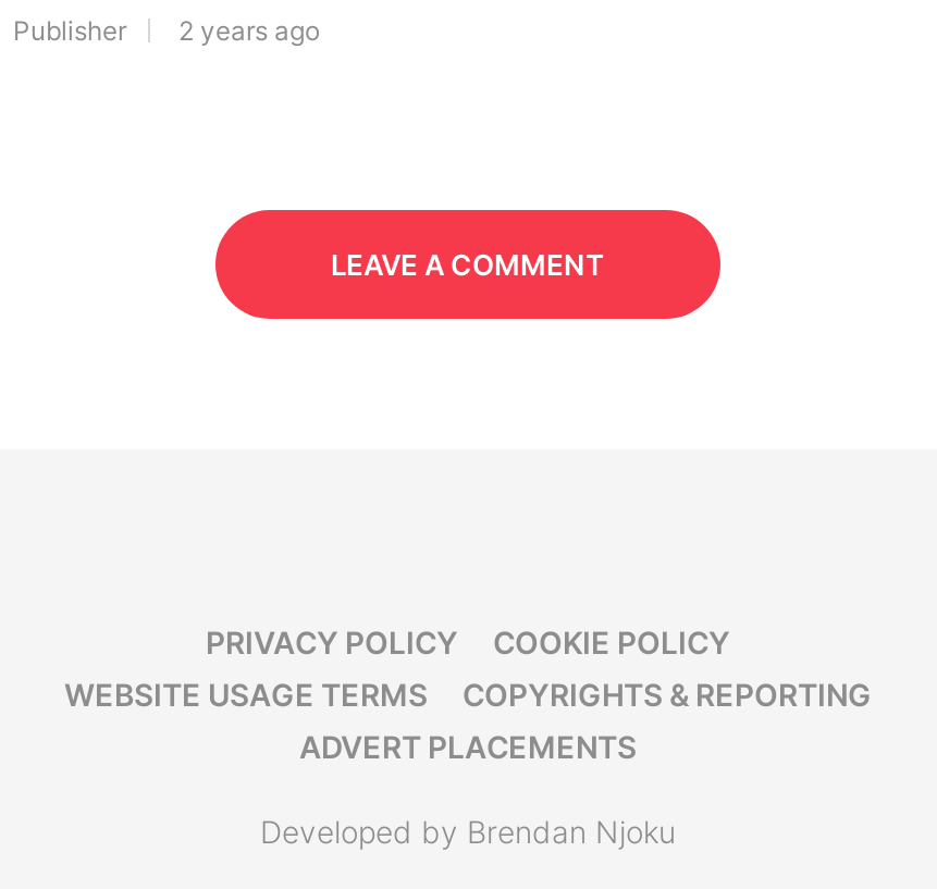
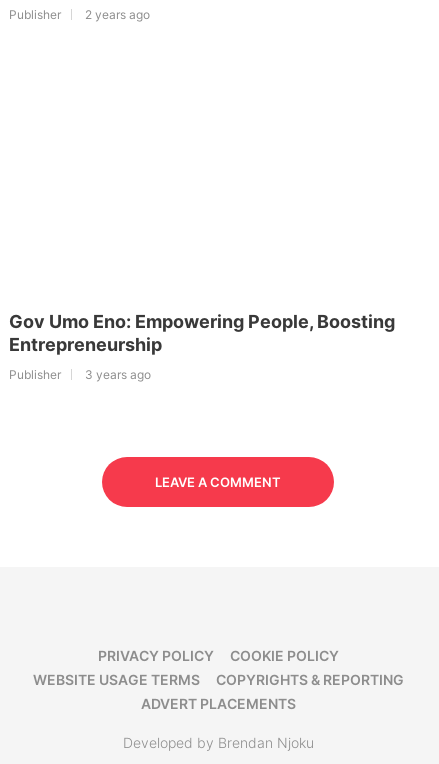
+ Gov Umo Eno: Empowering People, Boosting
+ Entrepreneurship
+ Publisher
+ 3 years ago
